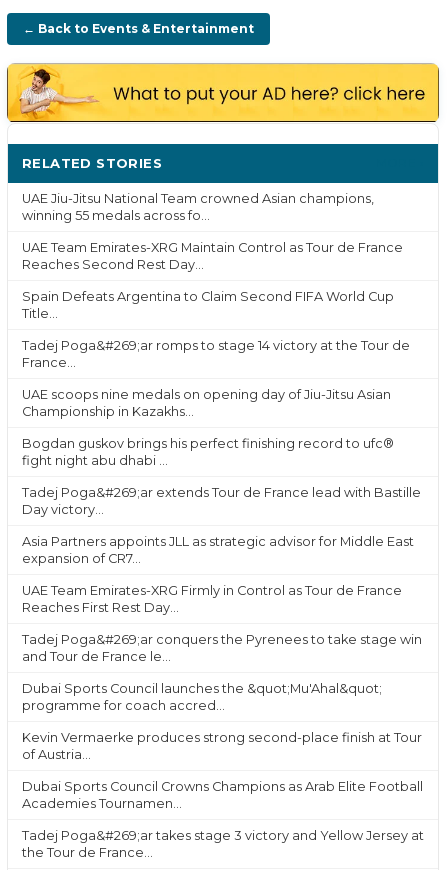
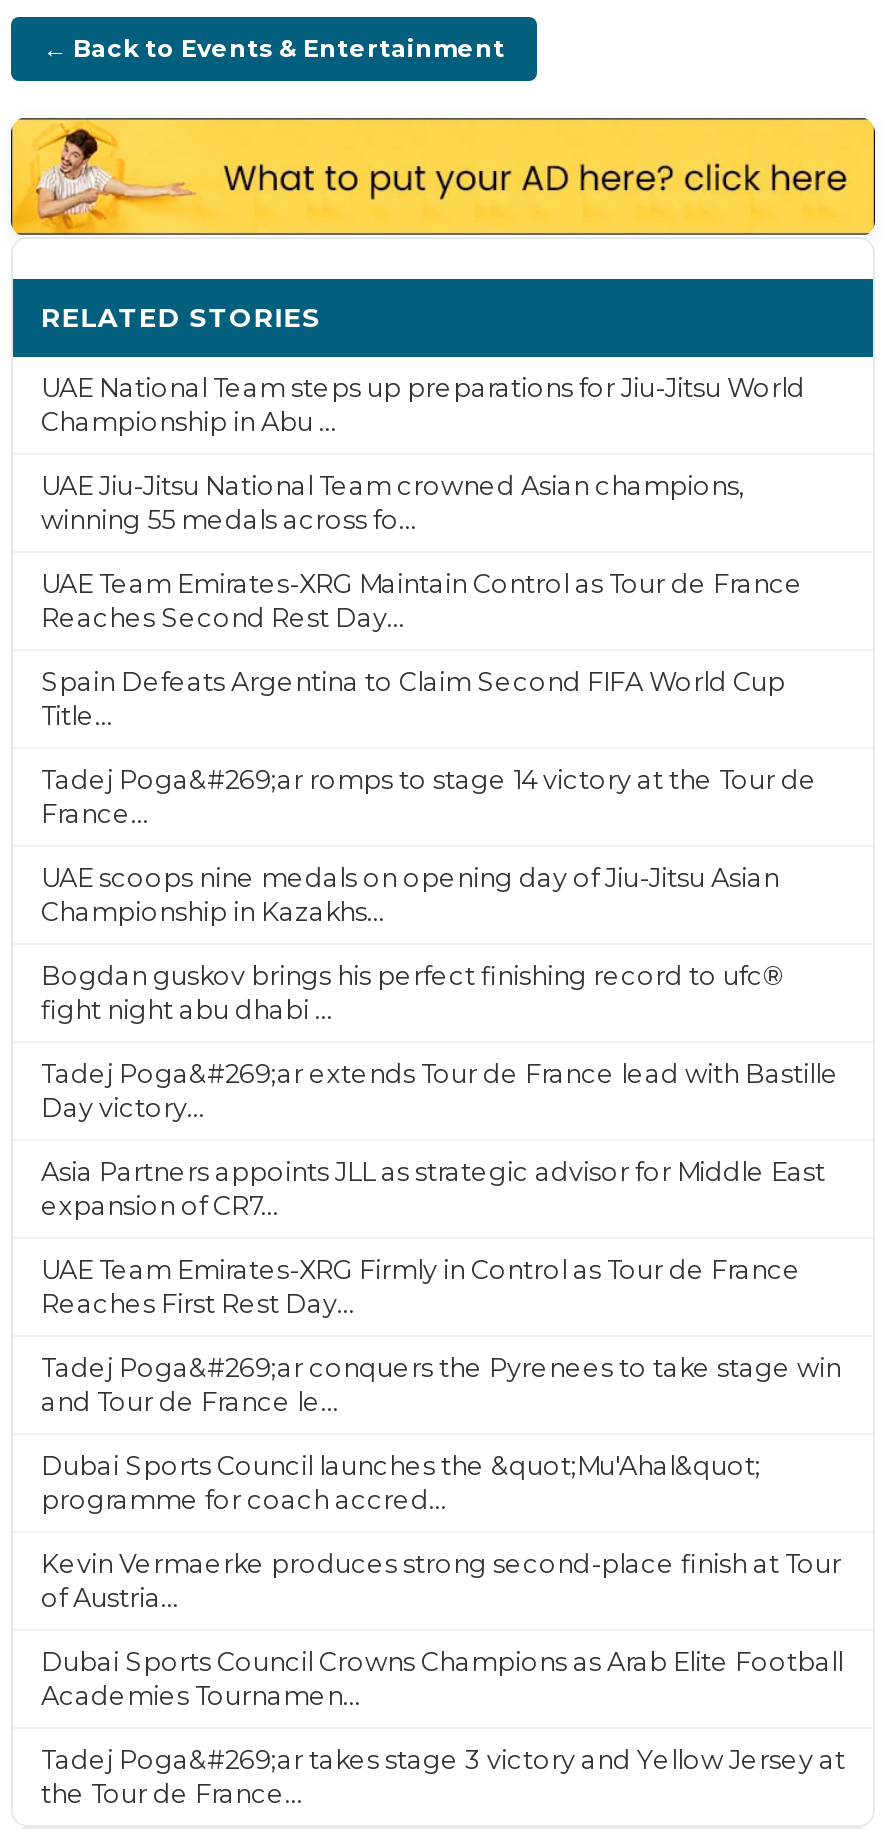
+ UAE National Team steps up preparations for Jiu-Jitsu World
+ Championship in Abu ...
